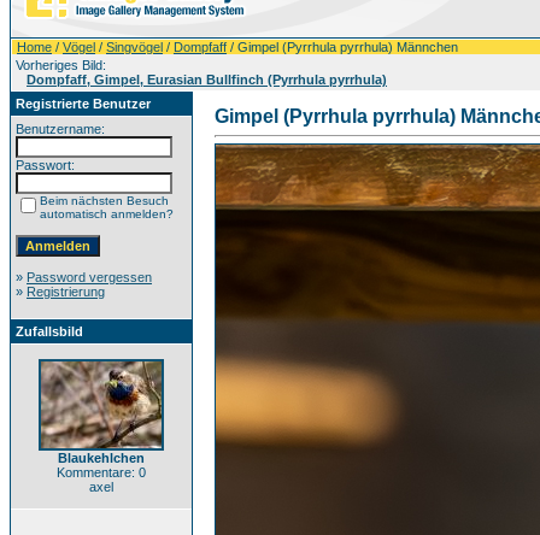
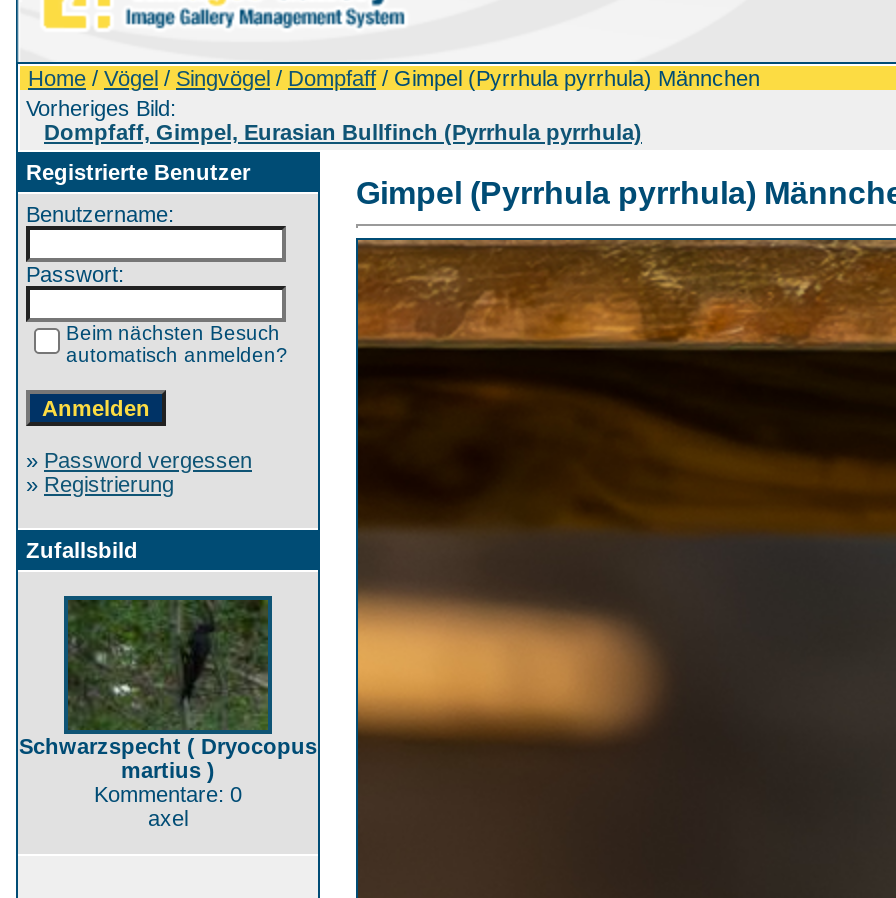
- [image]
- Blaukehlchen
+ [image]
+ Schwarzspecht ( Dryocopus
+ martius )
